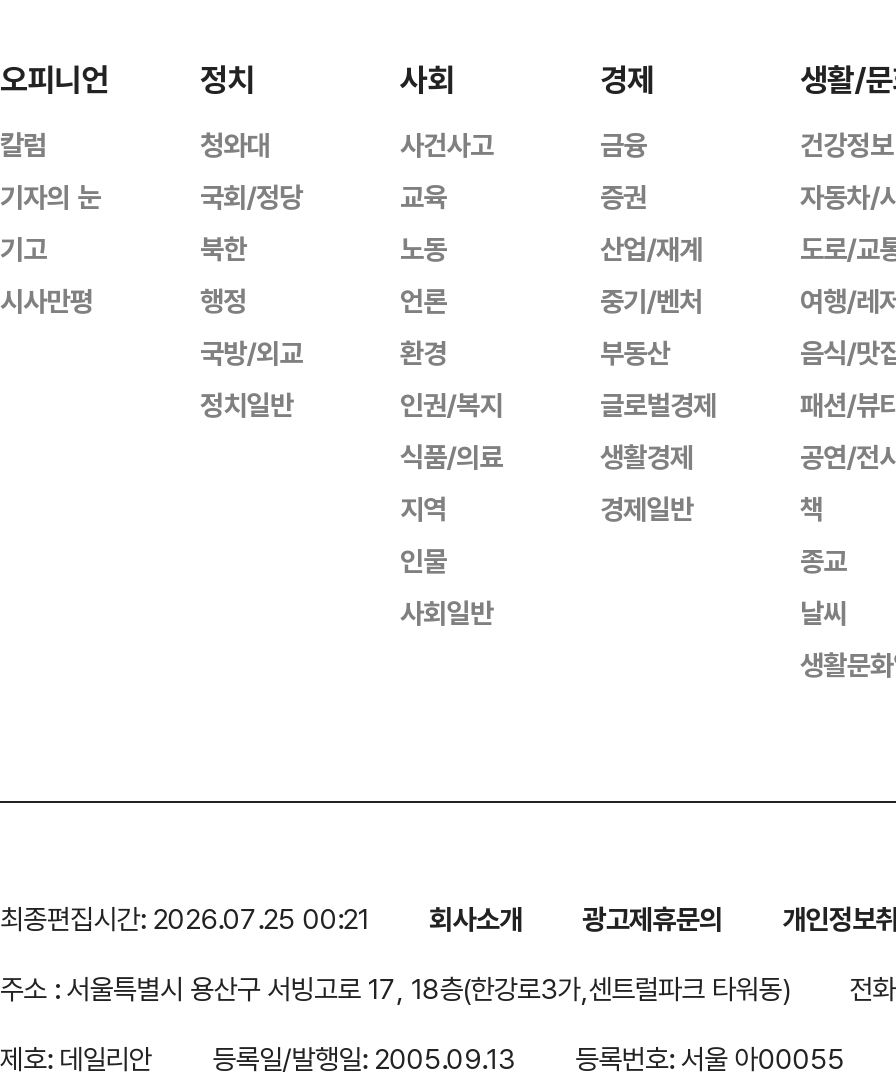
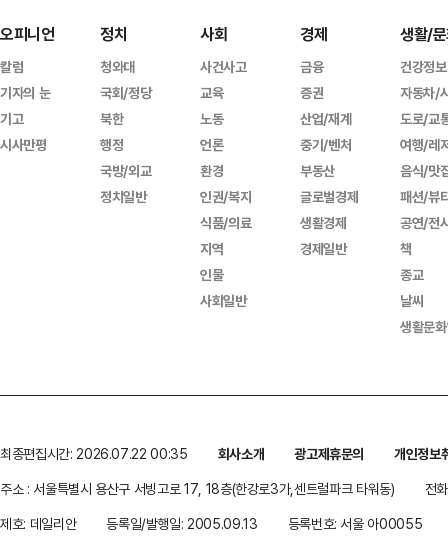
- 최종편집시간: 2026.07.25 00:21
+ 최종편집시간: 2026.07.22 00:35
